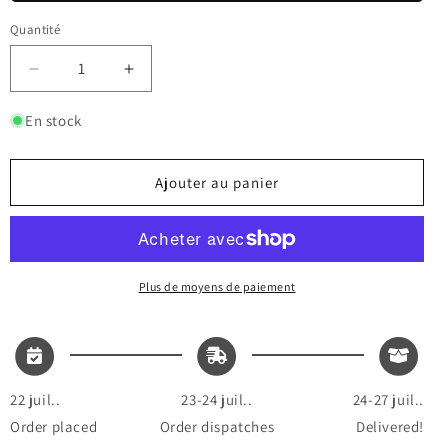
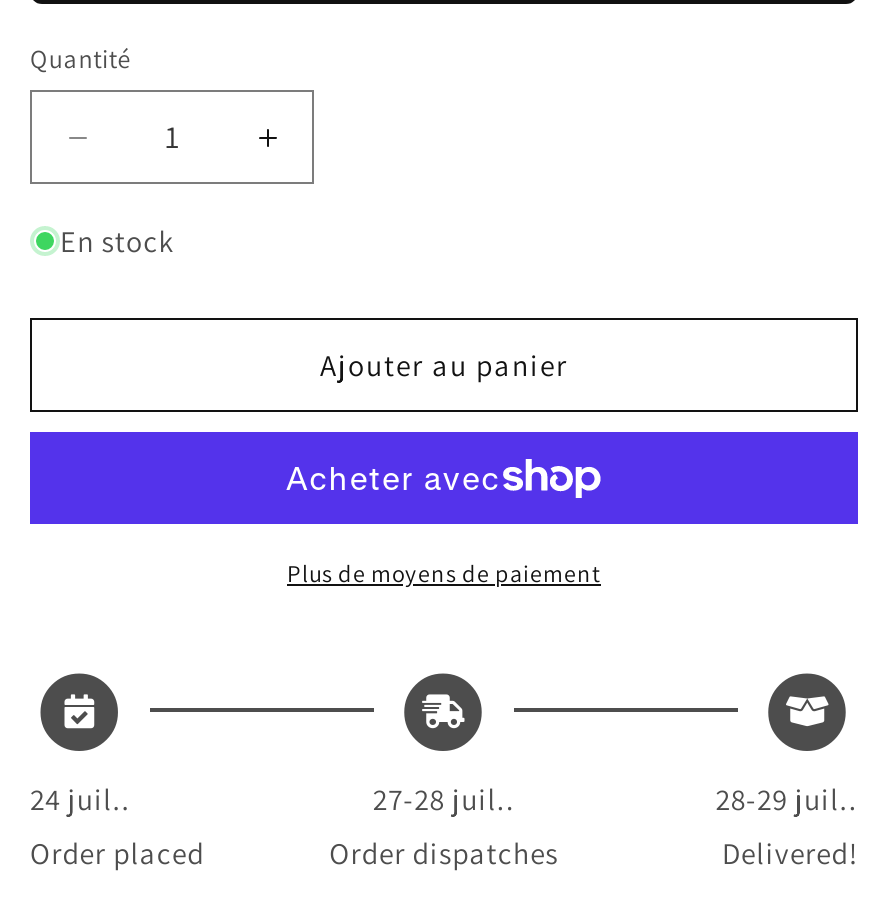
- 22 juil..
+ 24 juil..

- 23-24 juil..
+ 27-28 juil..

- 24-27 juil..
+ 28-29 juil..
